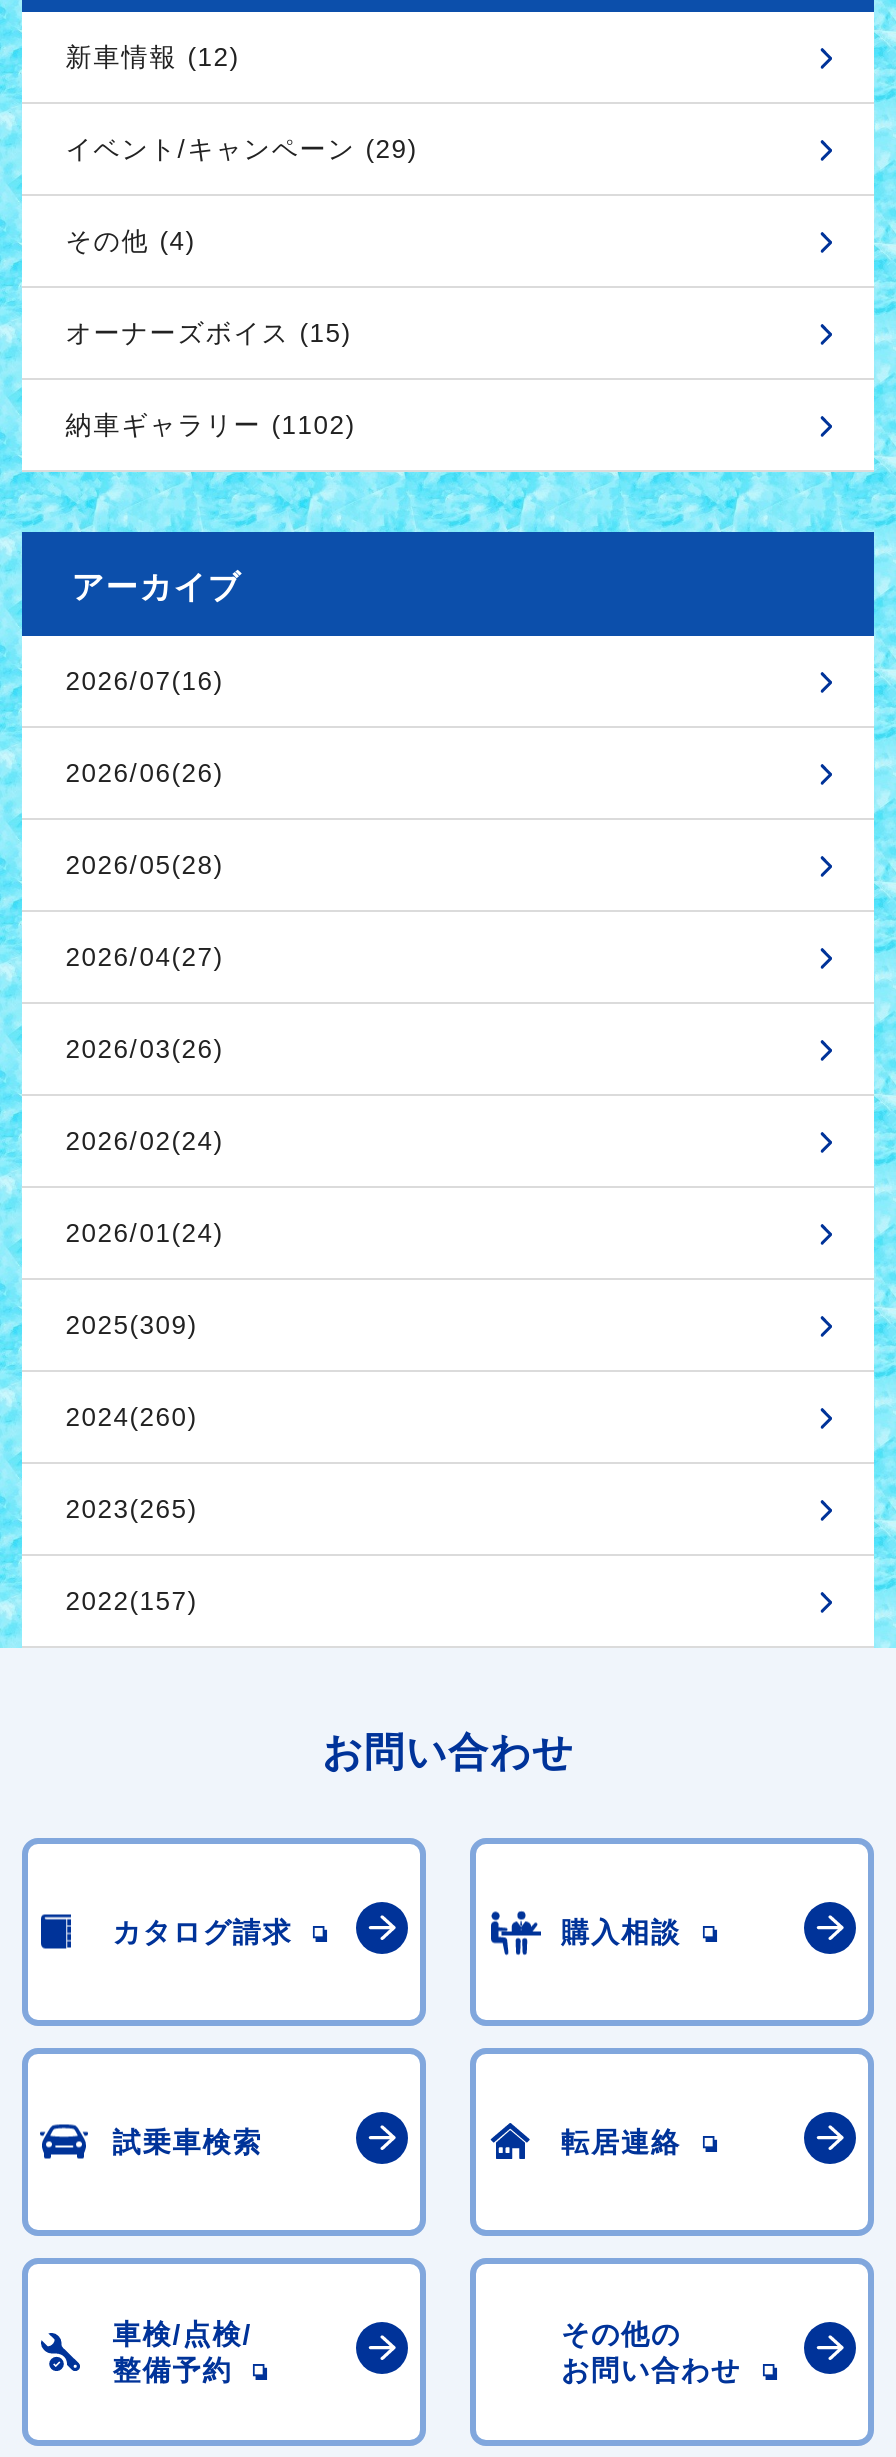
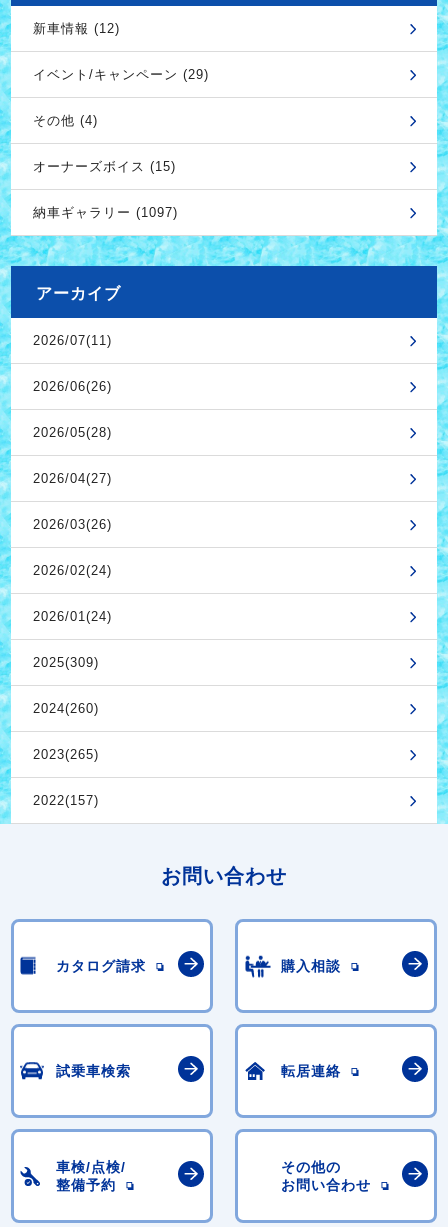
- 納車ギャラリー (1102)
+ 納車ギャラリー (1097)

- 2026/07(16)
+ 2026/07(11)
